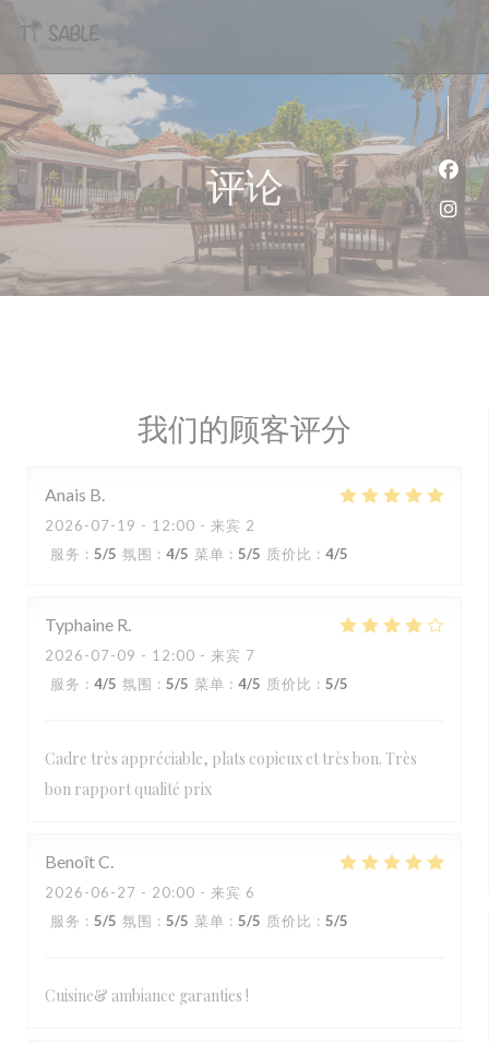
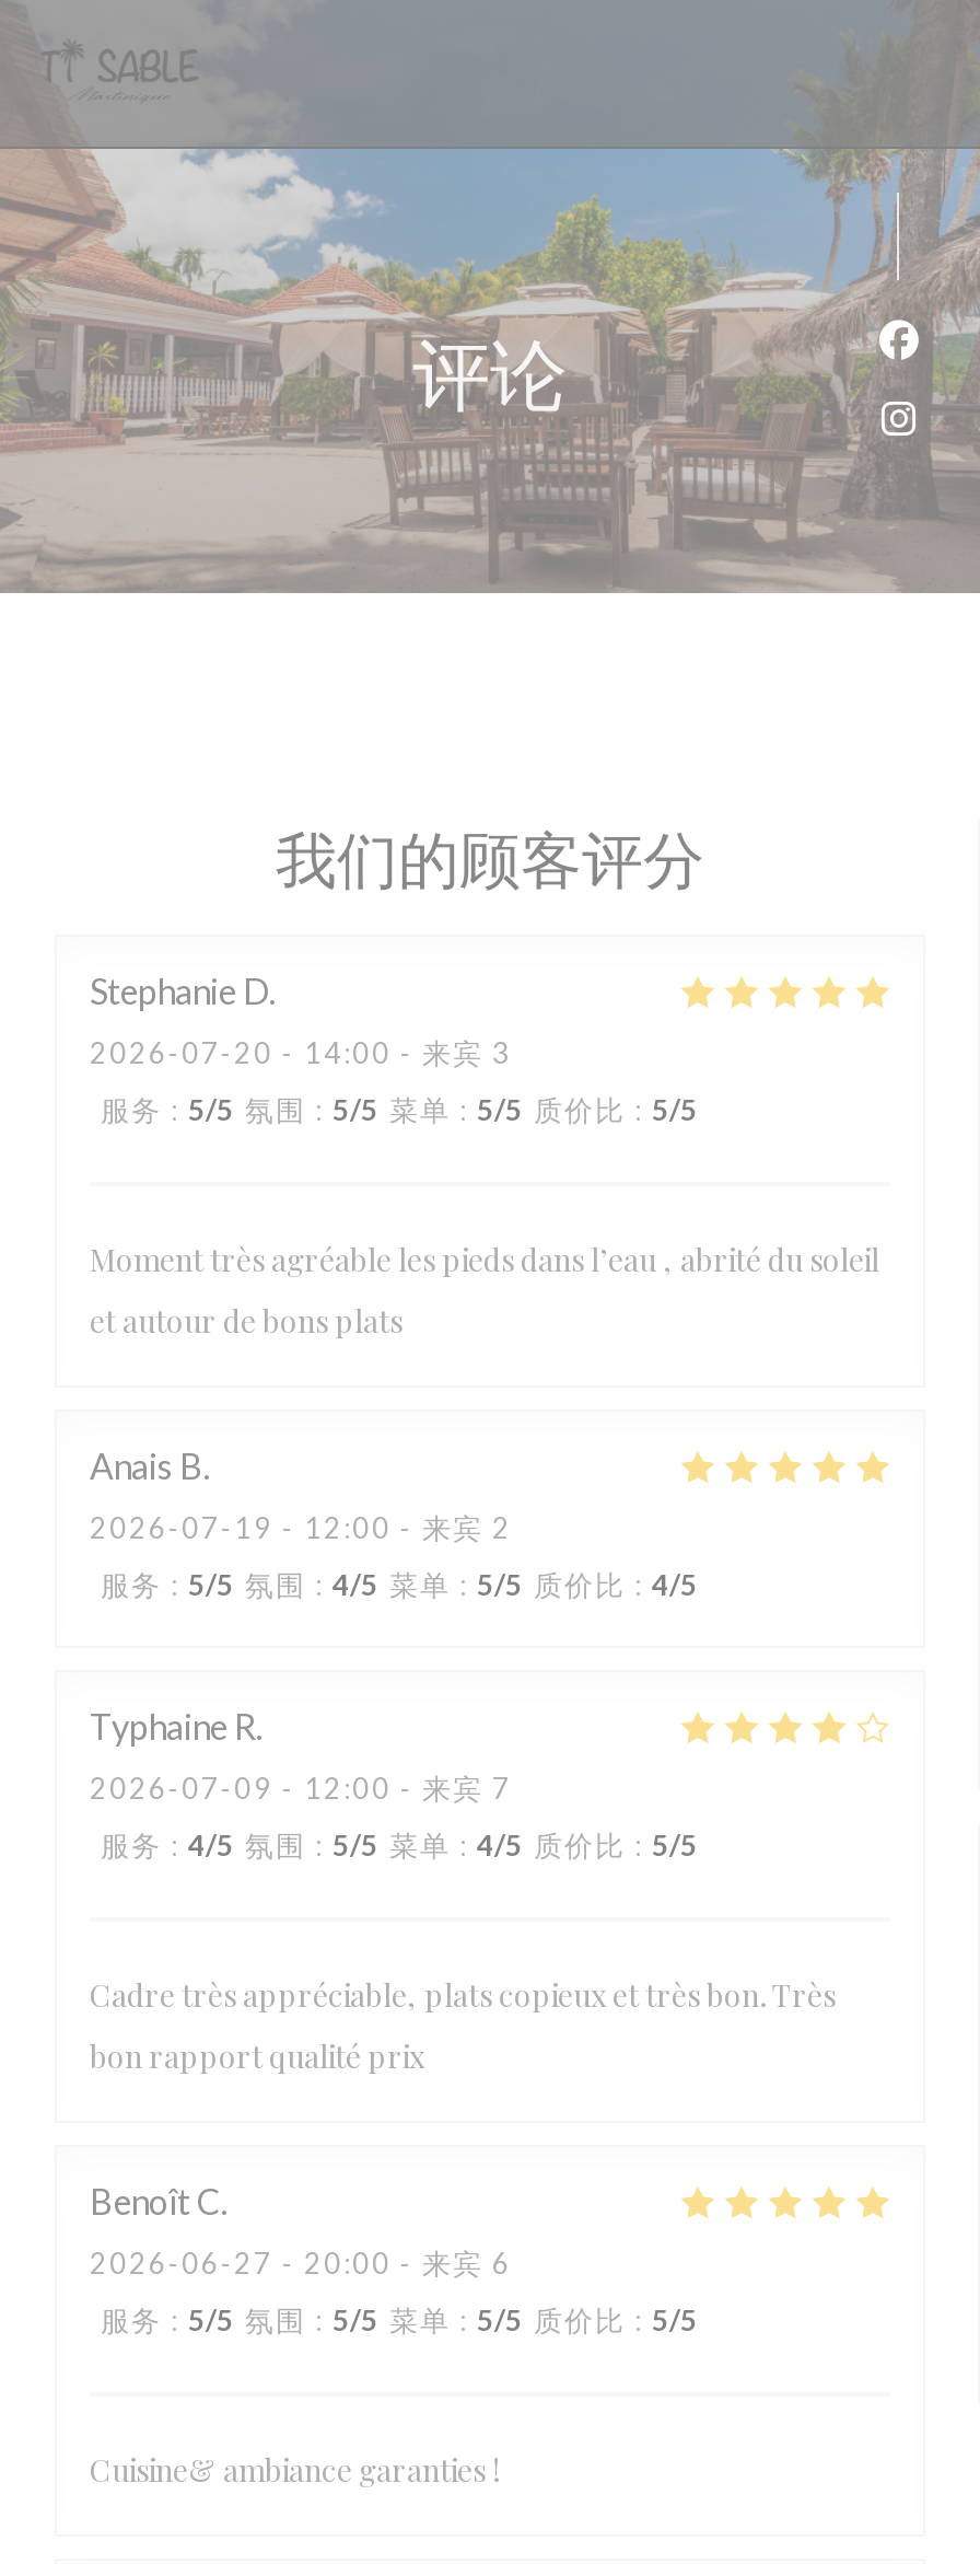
+ Stephanie D
+ 2026-07-20 - 14:00 - 来宾 3
+ 服务: 5/5 氛围: 5/5 菜单: 5/5 质价比: 5/5

+ Moment très agréable les pieds dans l’eau , abrité du soleil
+ et autour de bons plats
